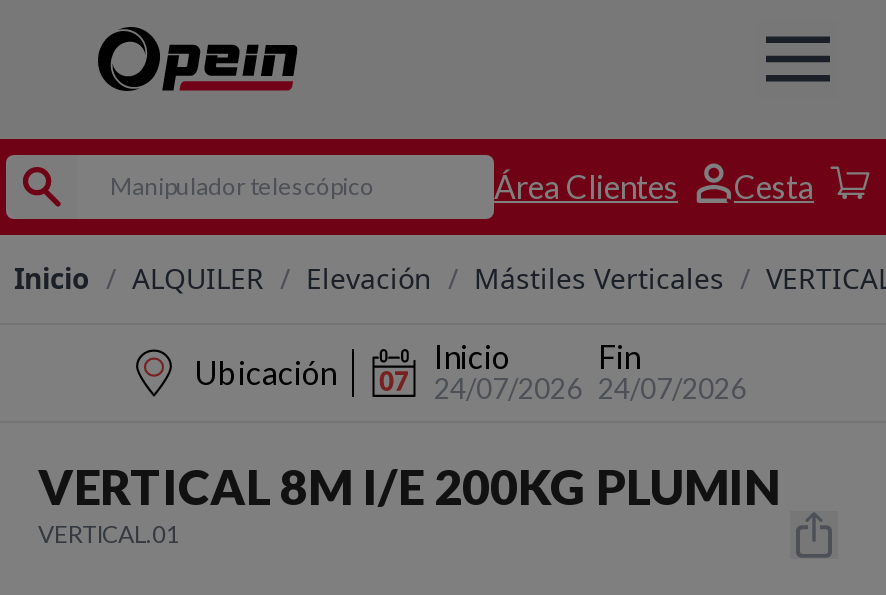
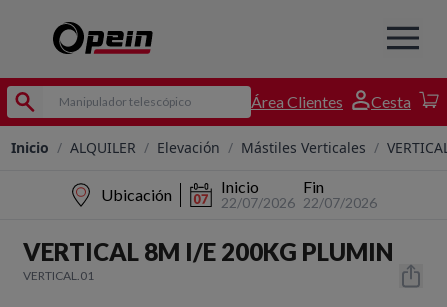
- 24/07/2026
+ 22/07/2026

- 24/07/2026
+ 22/07/2026
